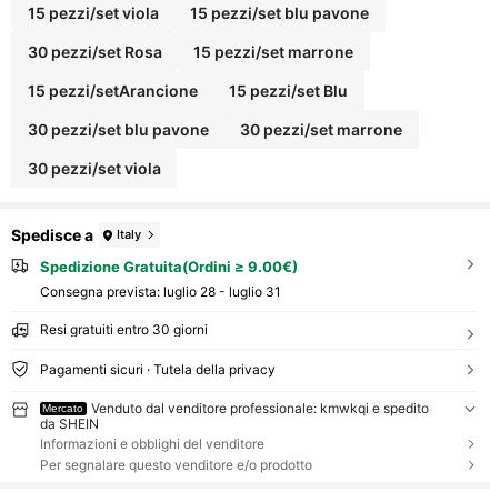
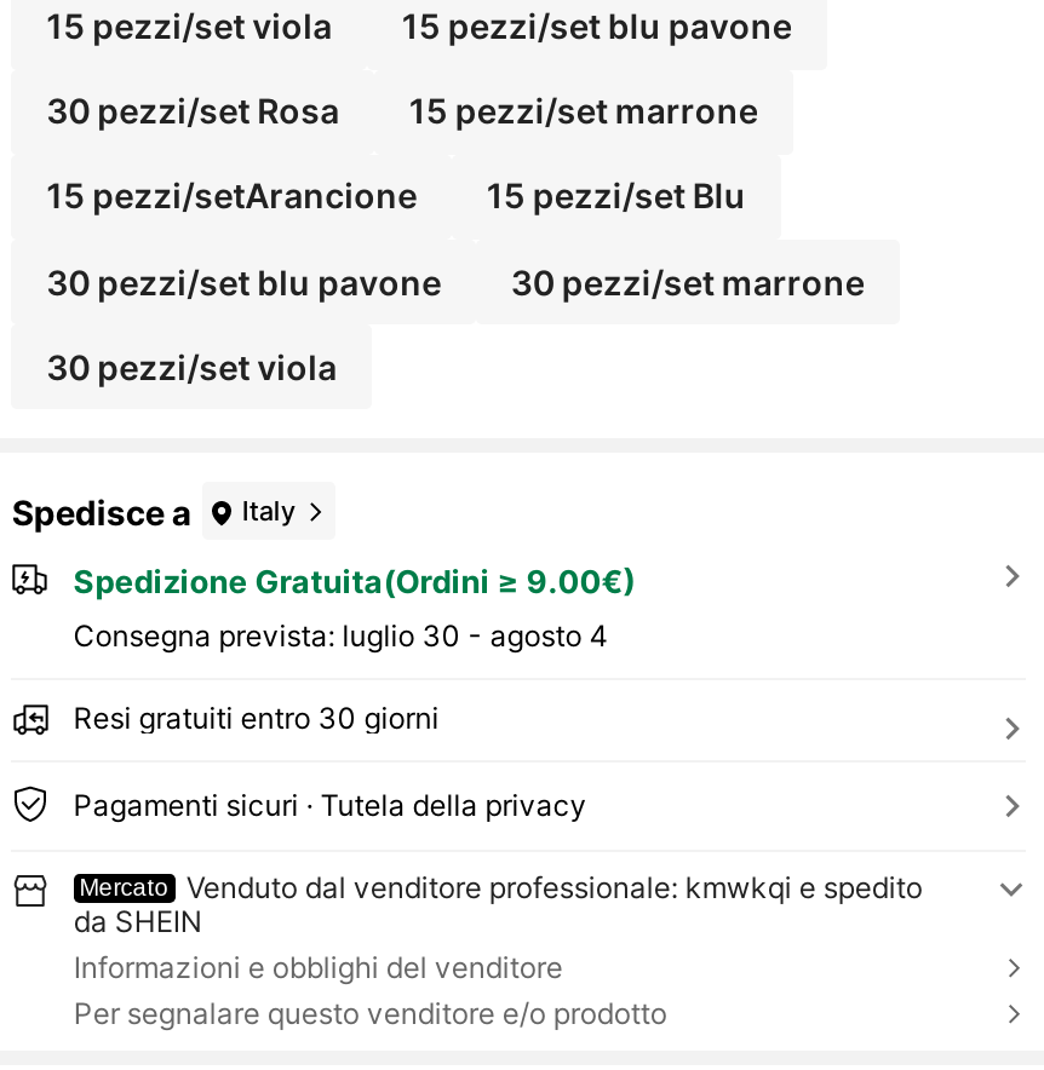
- Consegna prevista: luglio 28 - luglio 31
+ Consegna prevista: luglio 30 - agosto 4
